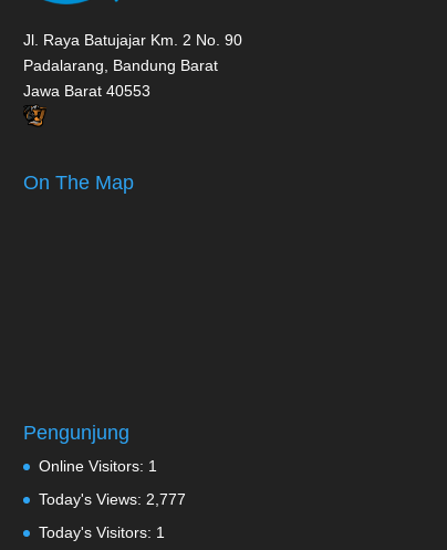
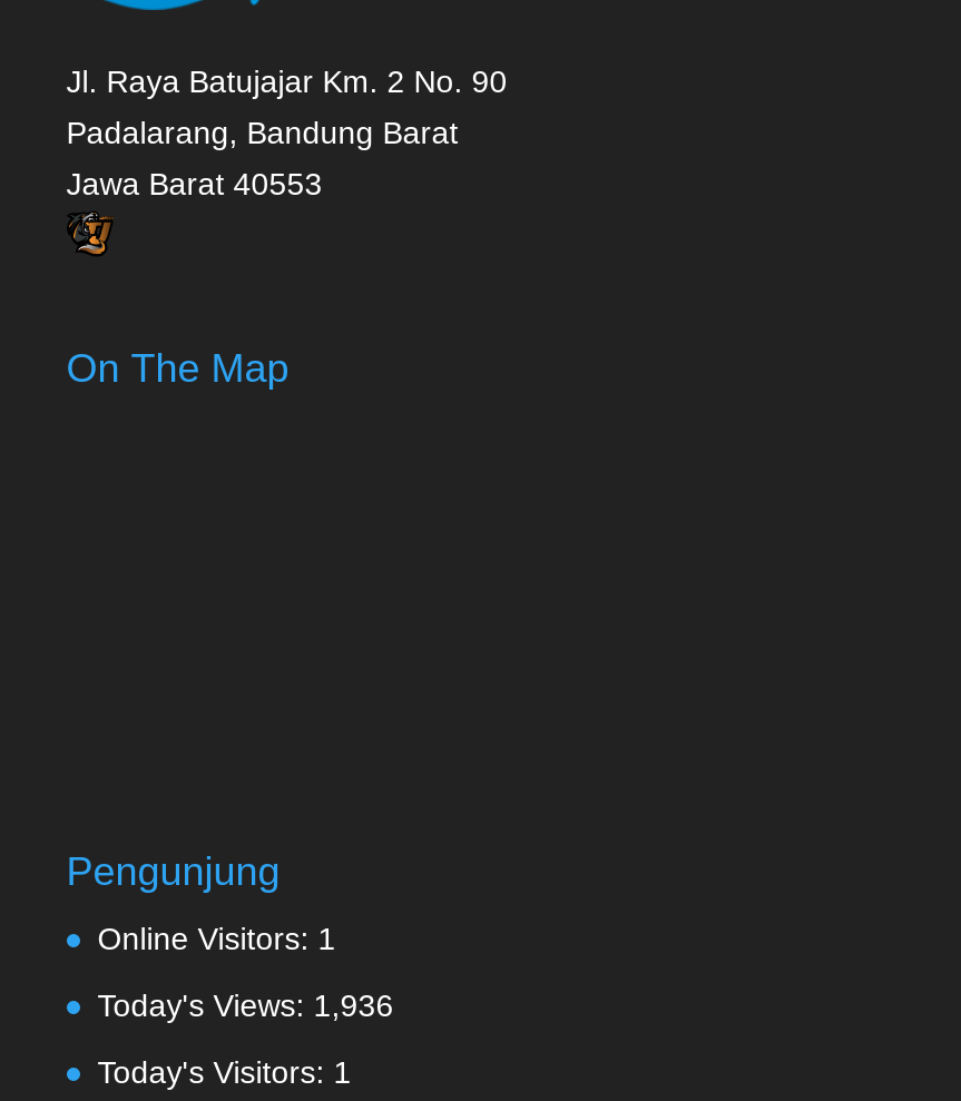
- Today's Views: 2,777
+ Today's Views: 1,936
